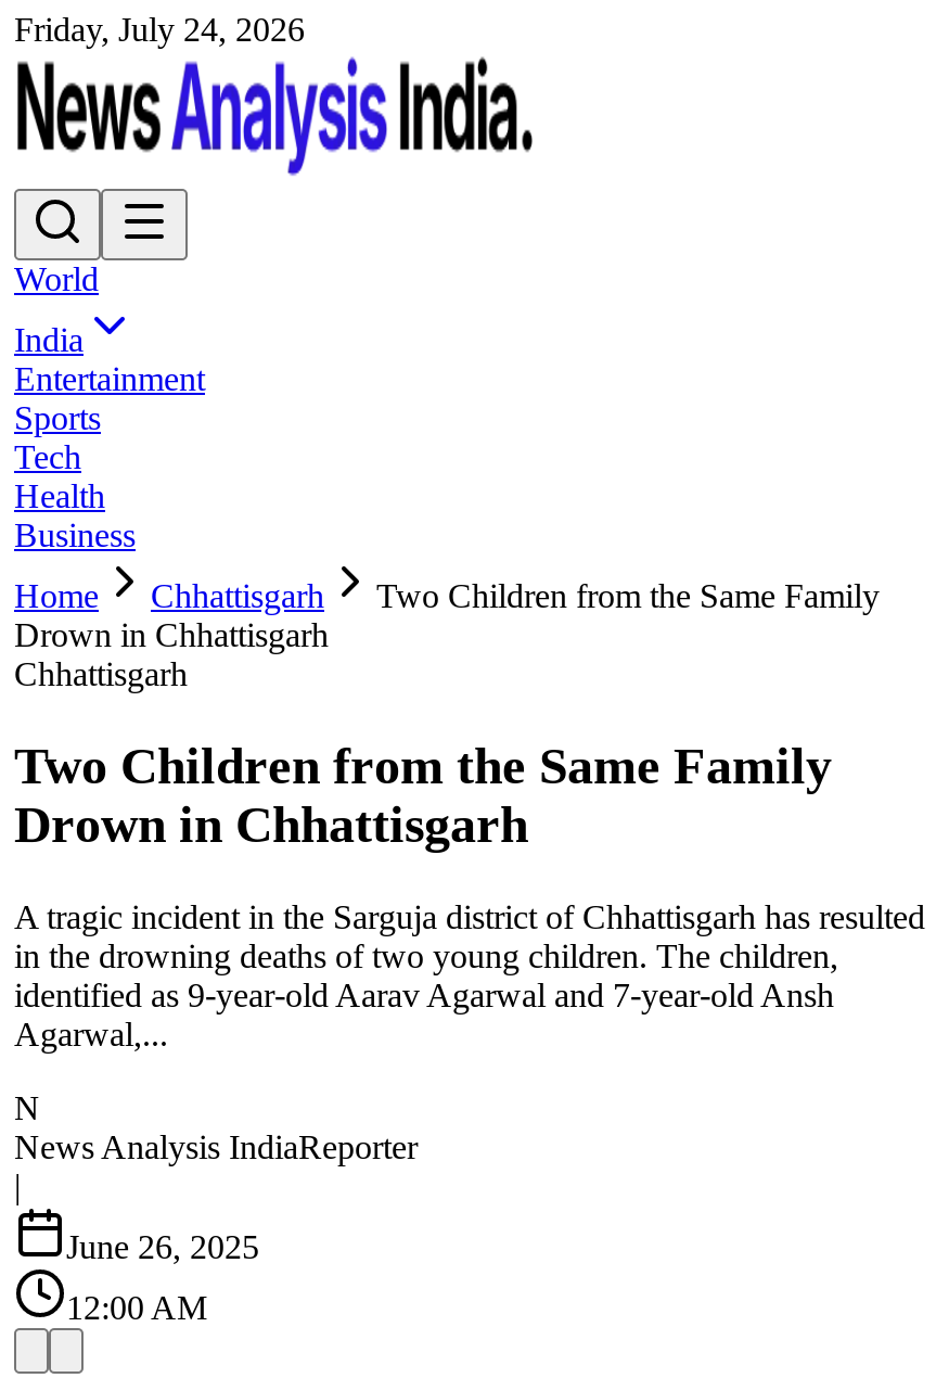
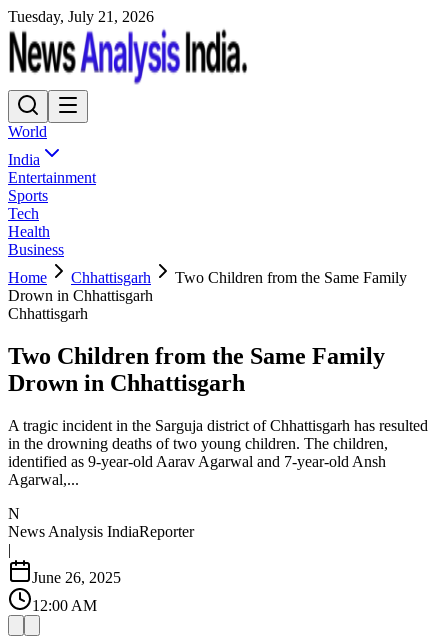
- Friday, July 24, 2026
+ Tuesday, July 21, 2026
